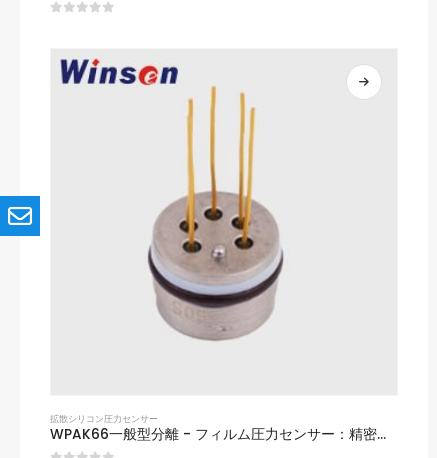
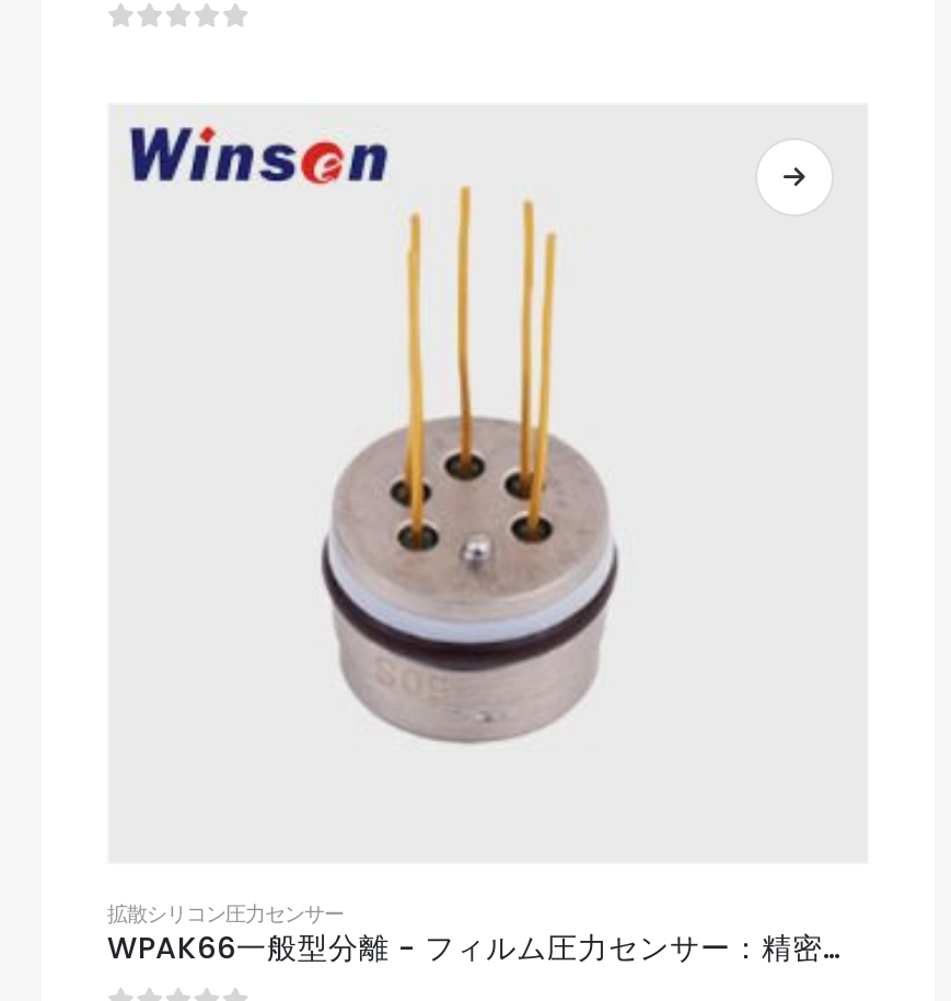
- [image]
